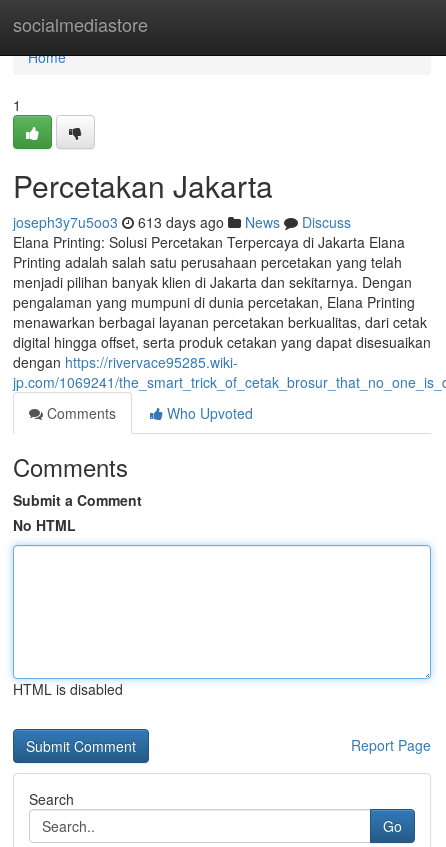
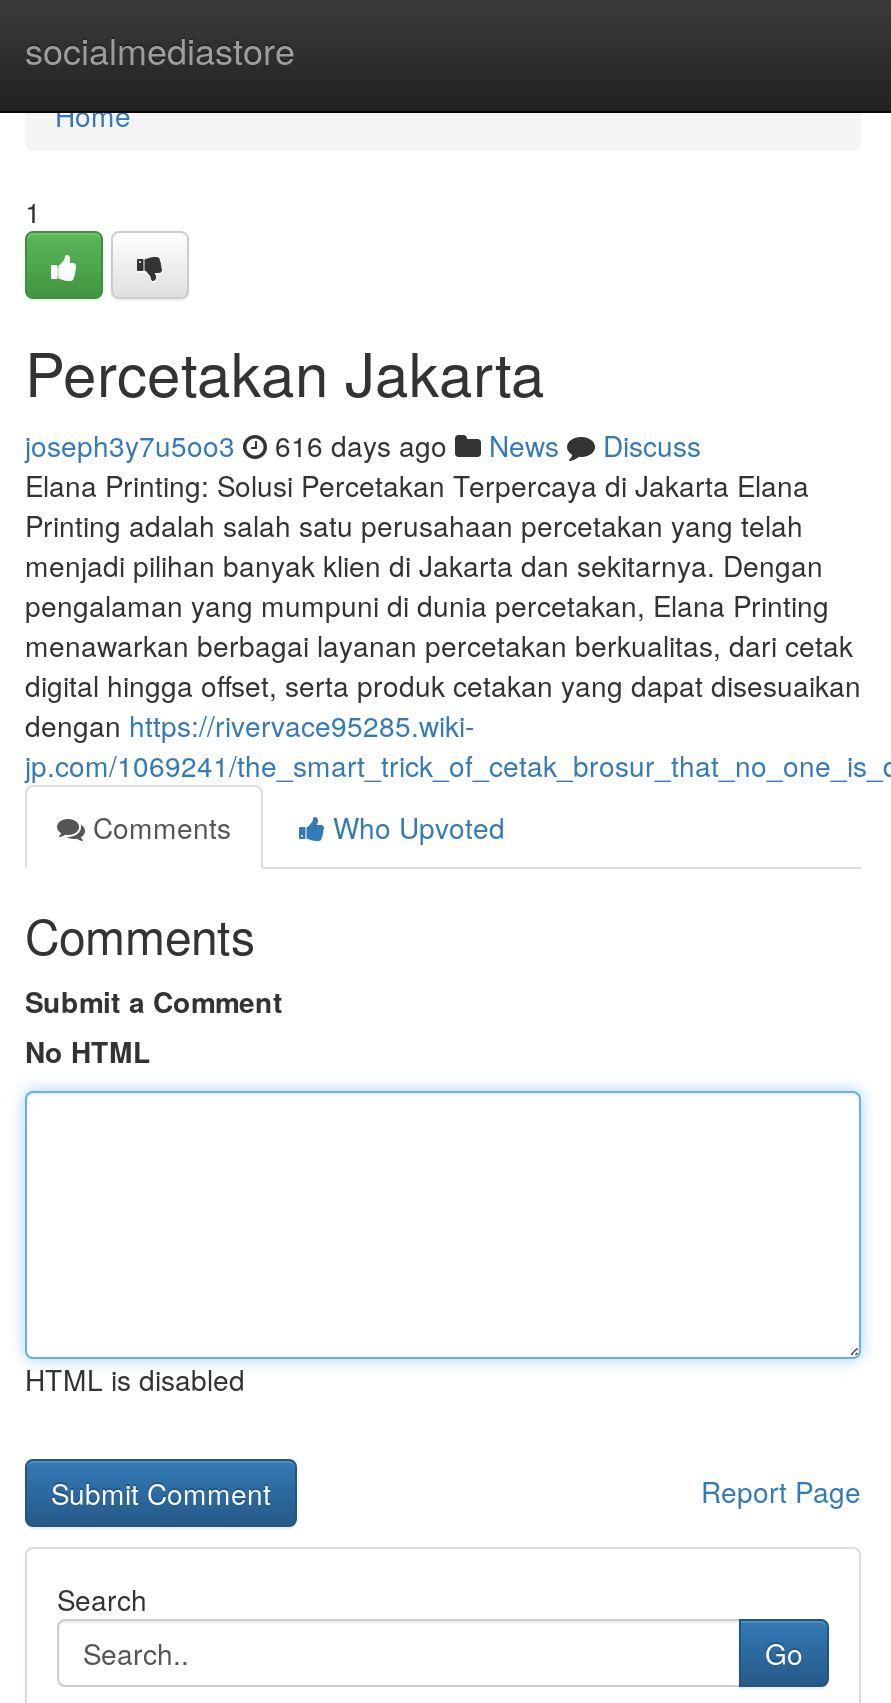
- joseph3y7u5oo3 613 days ago News Discuss
+ joseph3y7u5oo3 616 days ago News Discuss
